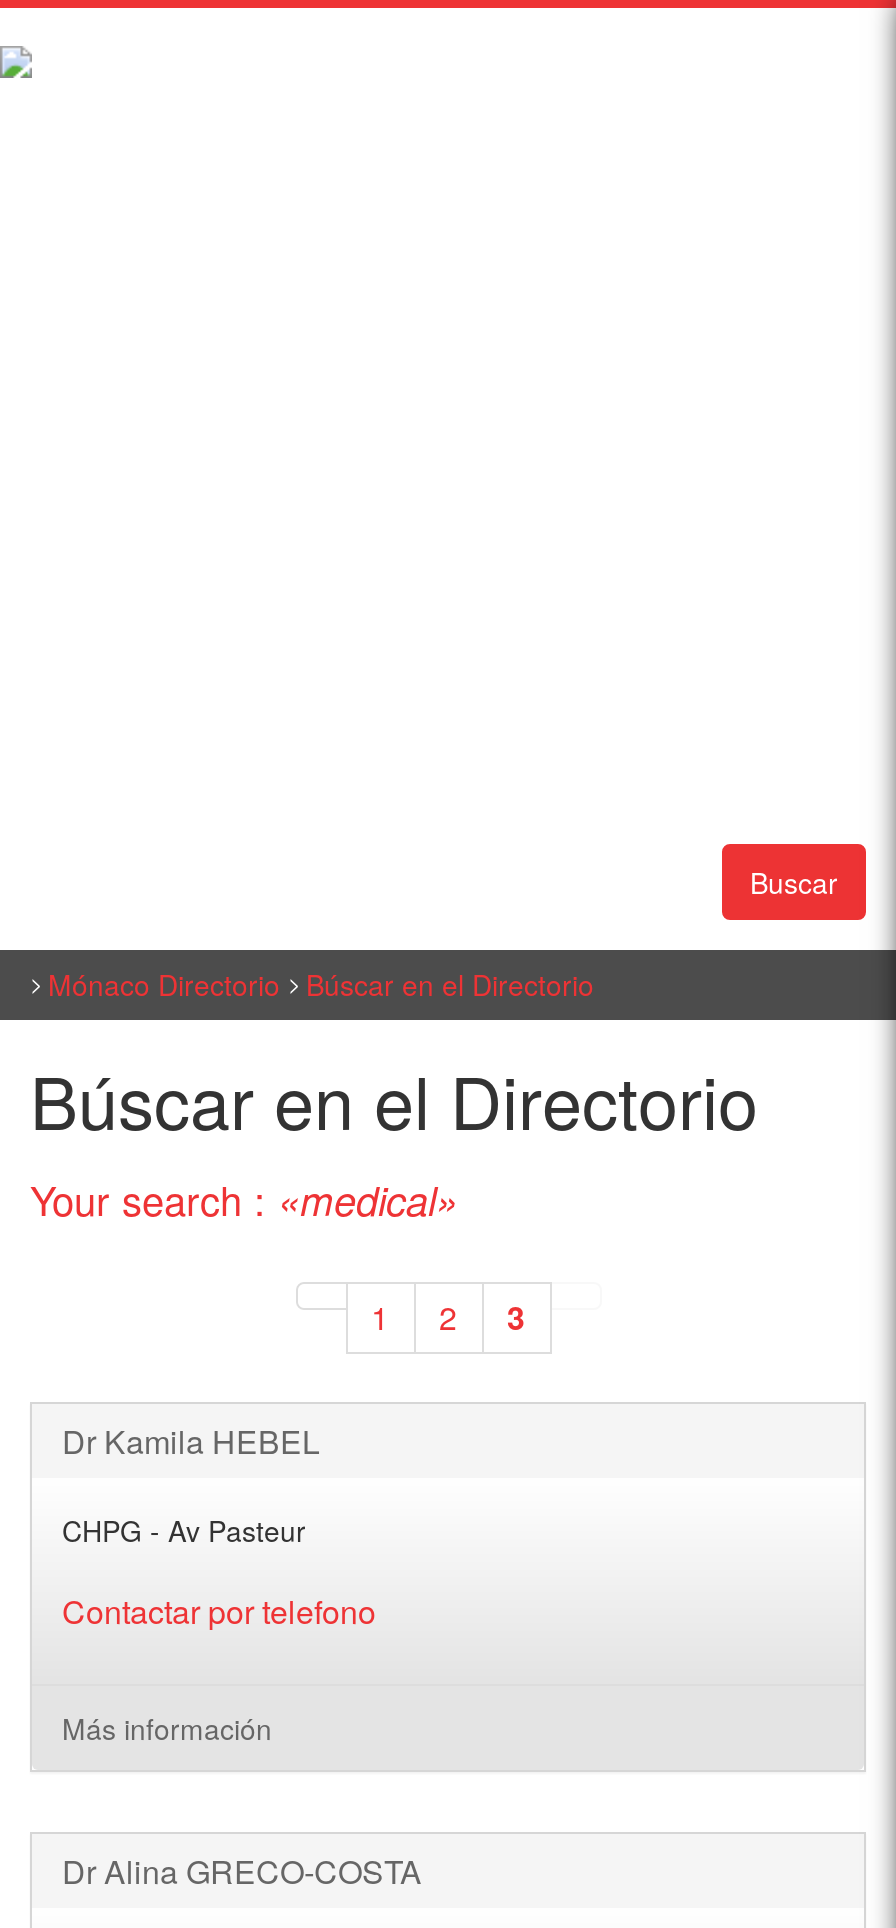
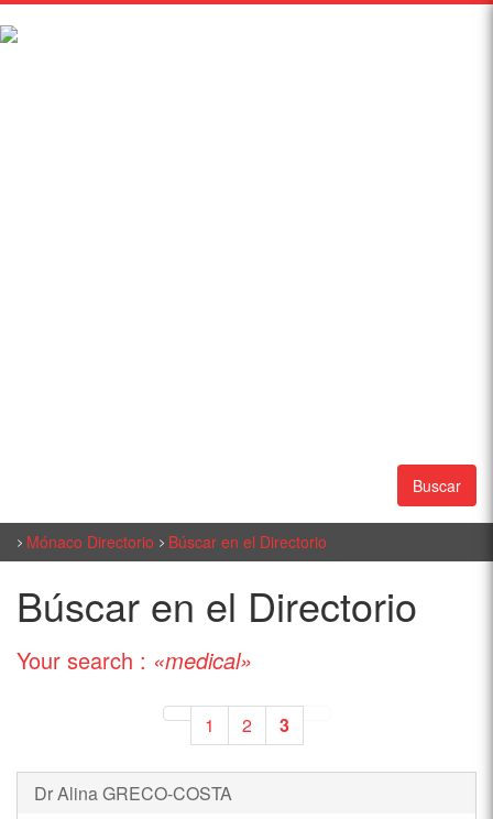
- Dr Kamila HEBEL
- CHPG - Av Pasteur
- Contactar por telefono
- Más información
